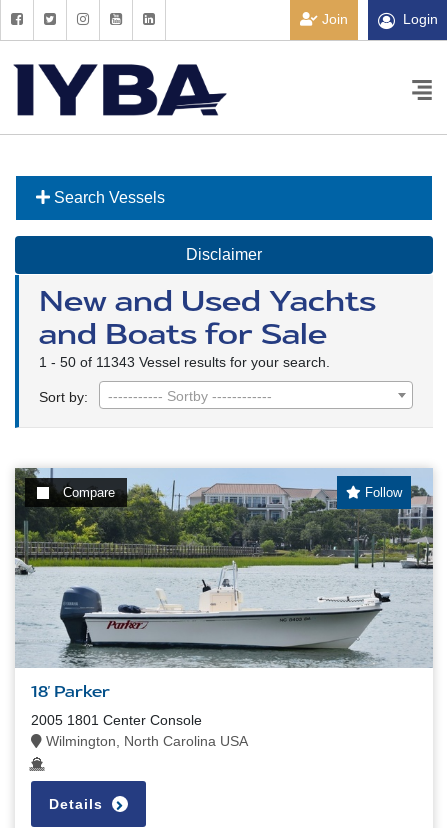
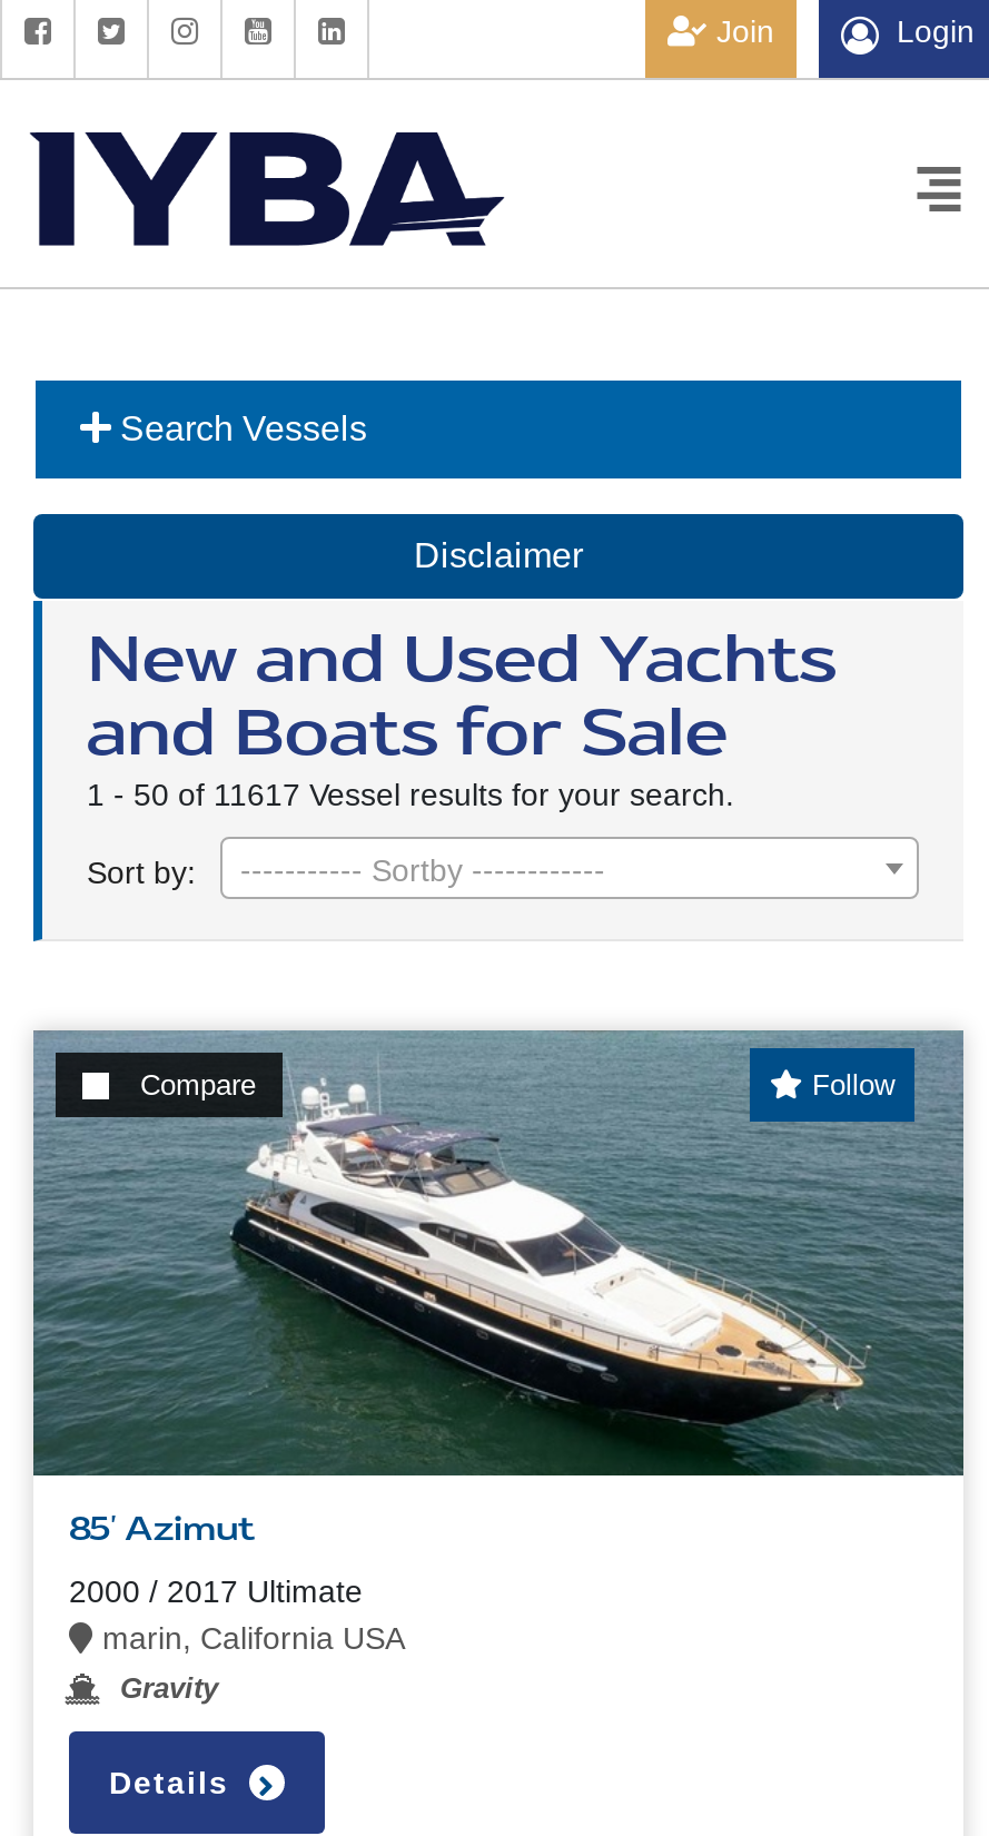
- 1 - 50 of 11343 Vessel results for your search.
+ 1 - 50 of 11617 Vessel results for your search.

- [image]
- 18' Parker
+ [image]
+ 85' Azimut

- 2005 1801 Center Console
- Wilmington, North Carolina USA
+ 2000 / 2017 Ultimate
+ marin, California USA
+ Gravity
